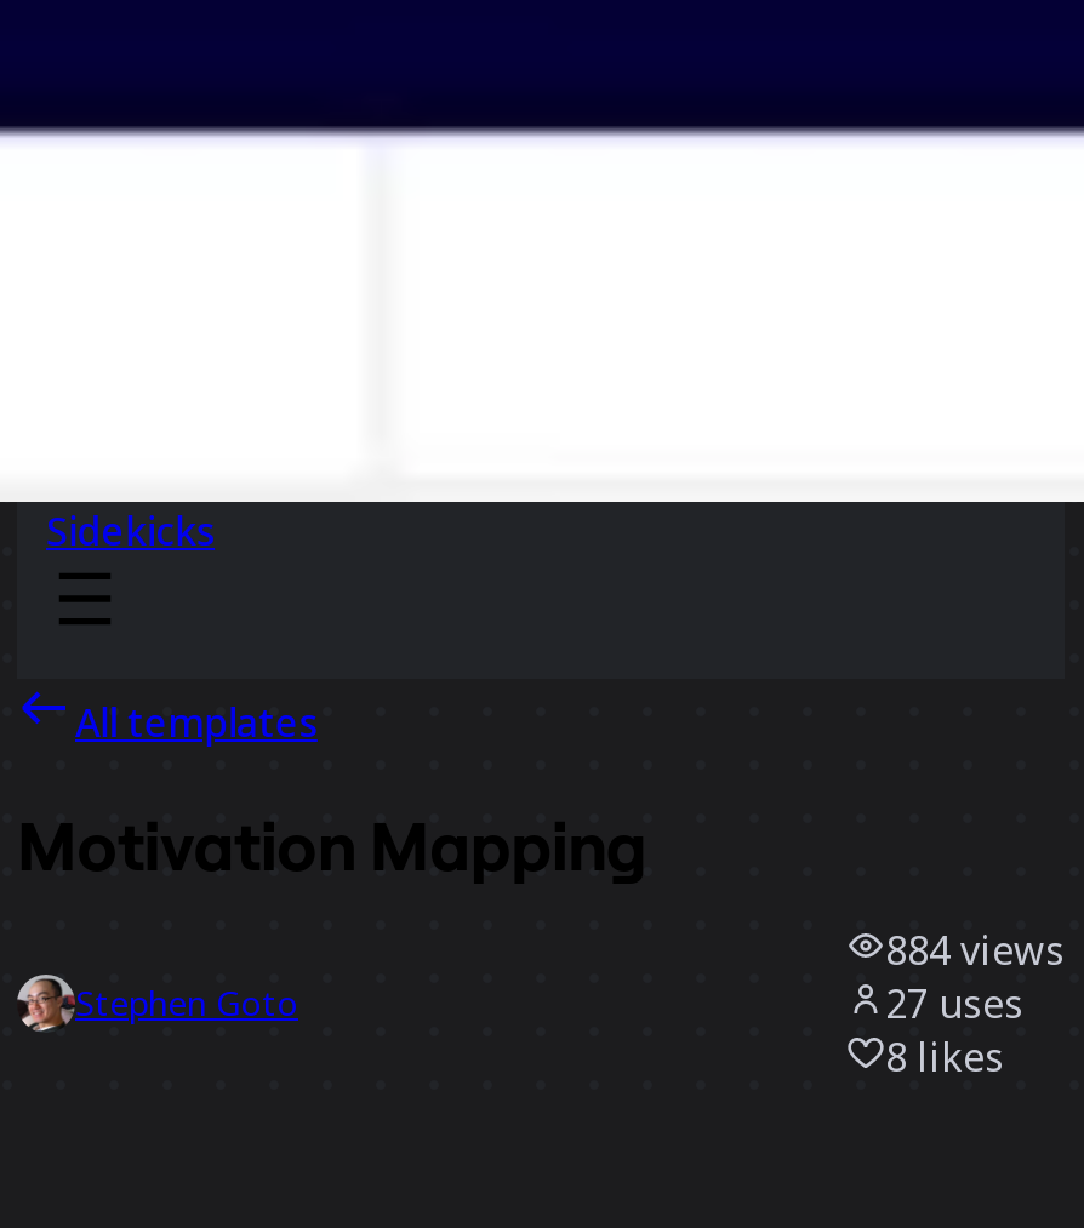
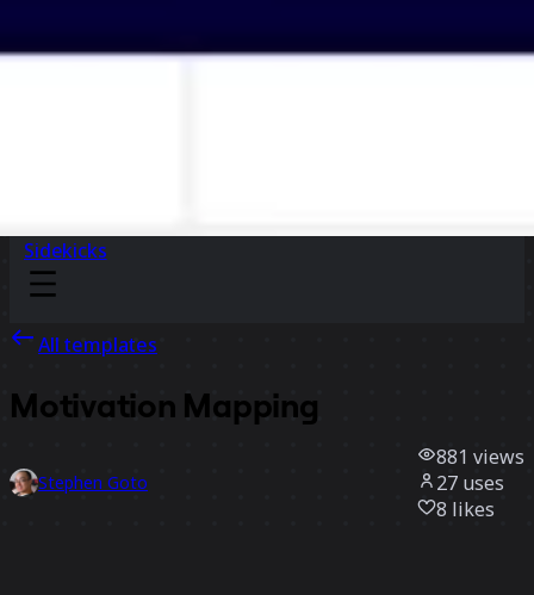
- 884 views
+ 881 views
